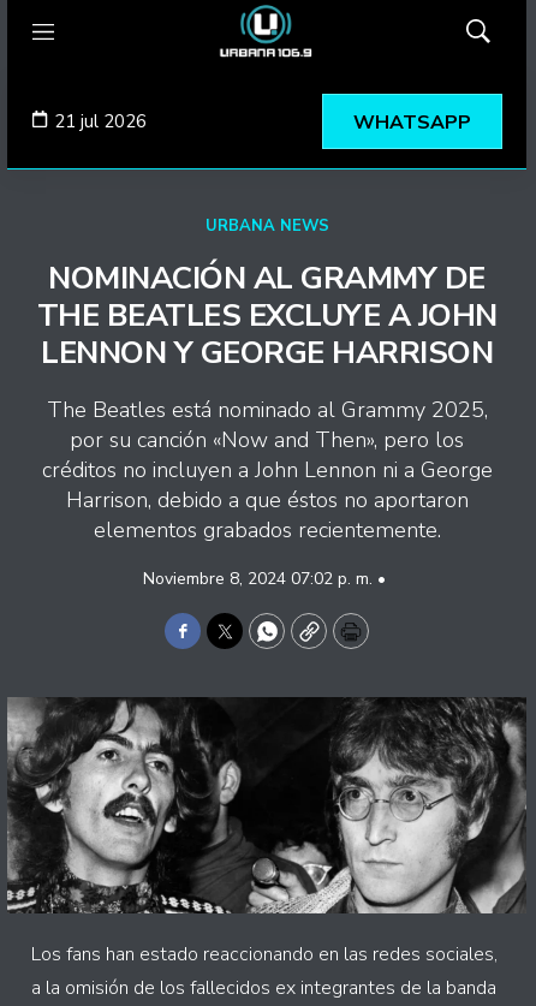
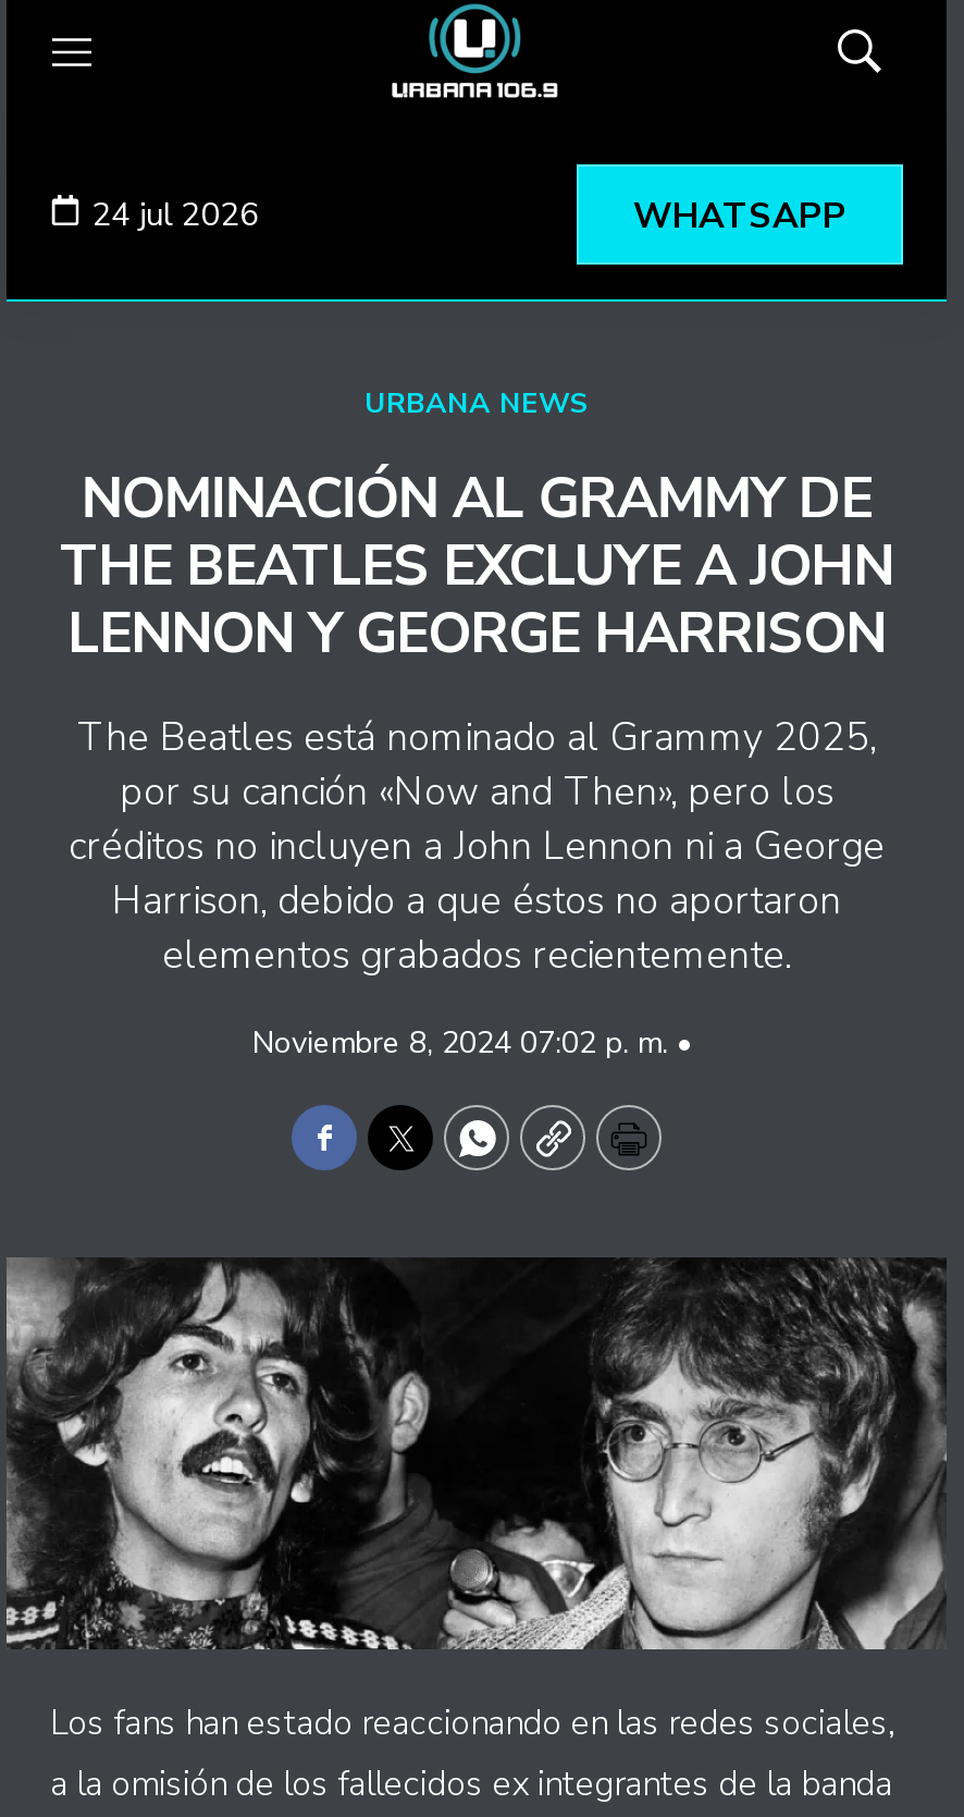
- 21 jul 2026
+ 24 jul 2026
